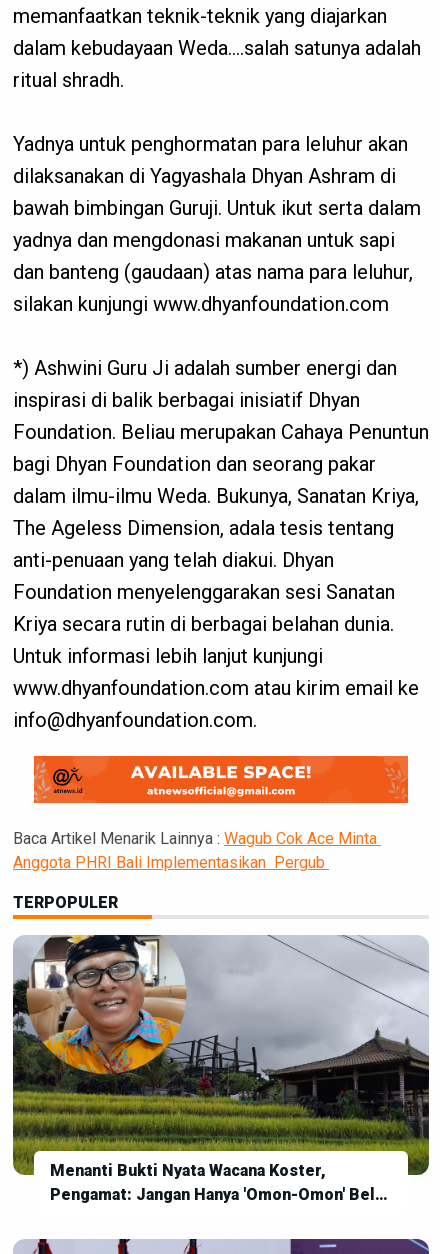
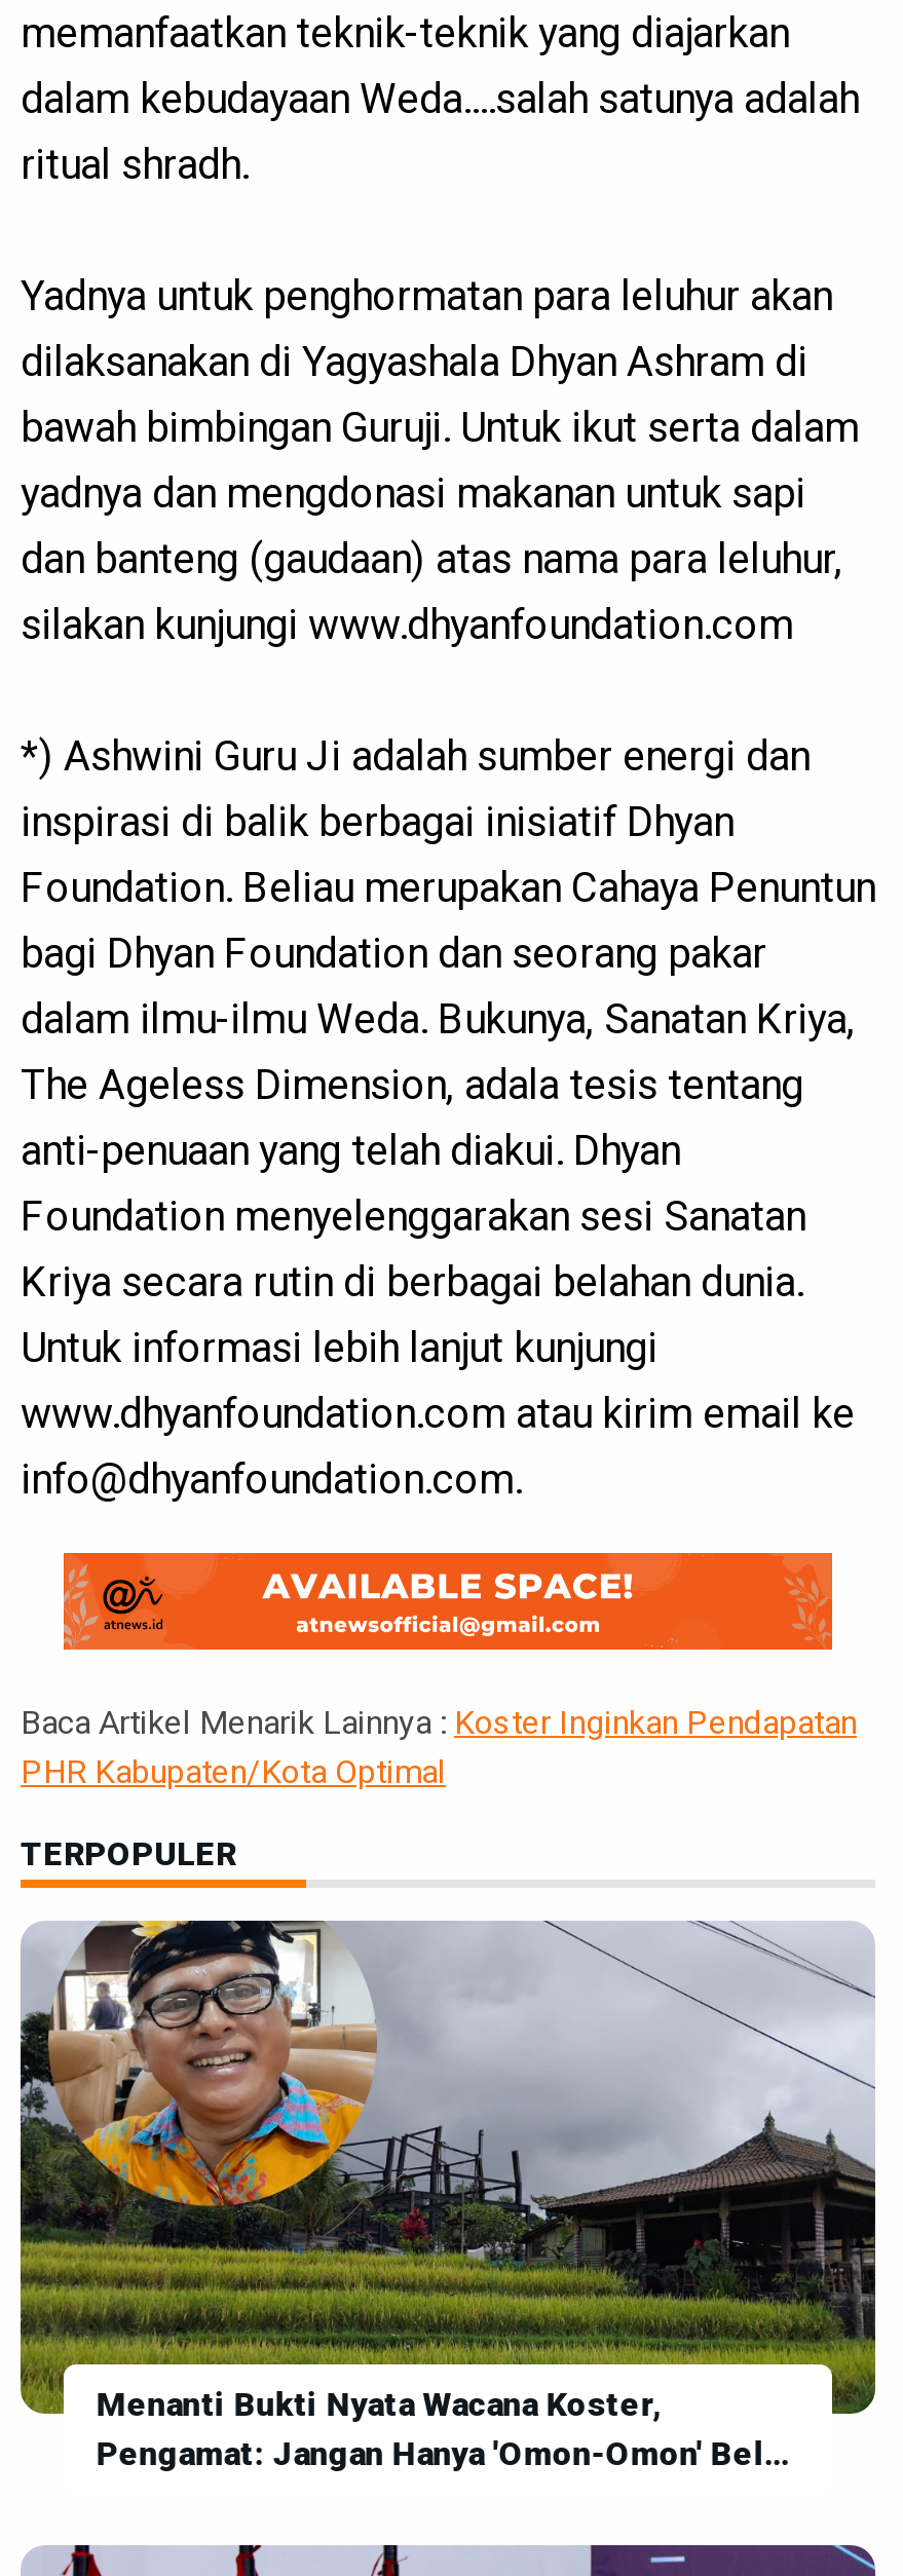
- Baca Artikel Menarik Lainnya : Wagub Cok Ace Minta
- Anggota PHRI Bali Implementasikan Pergub
+ Baca Artikel Menarik Lainnya : Koster Inginkan Pendapatan
+ PHR Kabupaten/Kota Optimal
